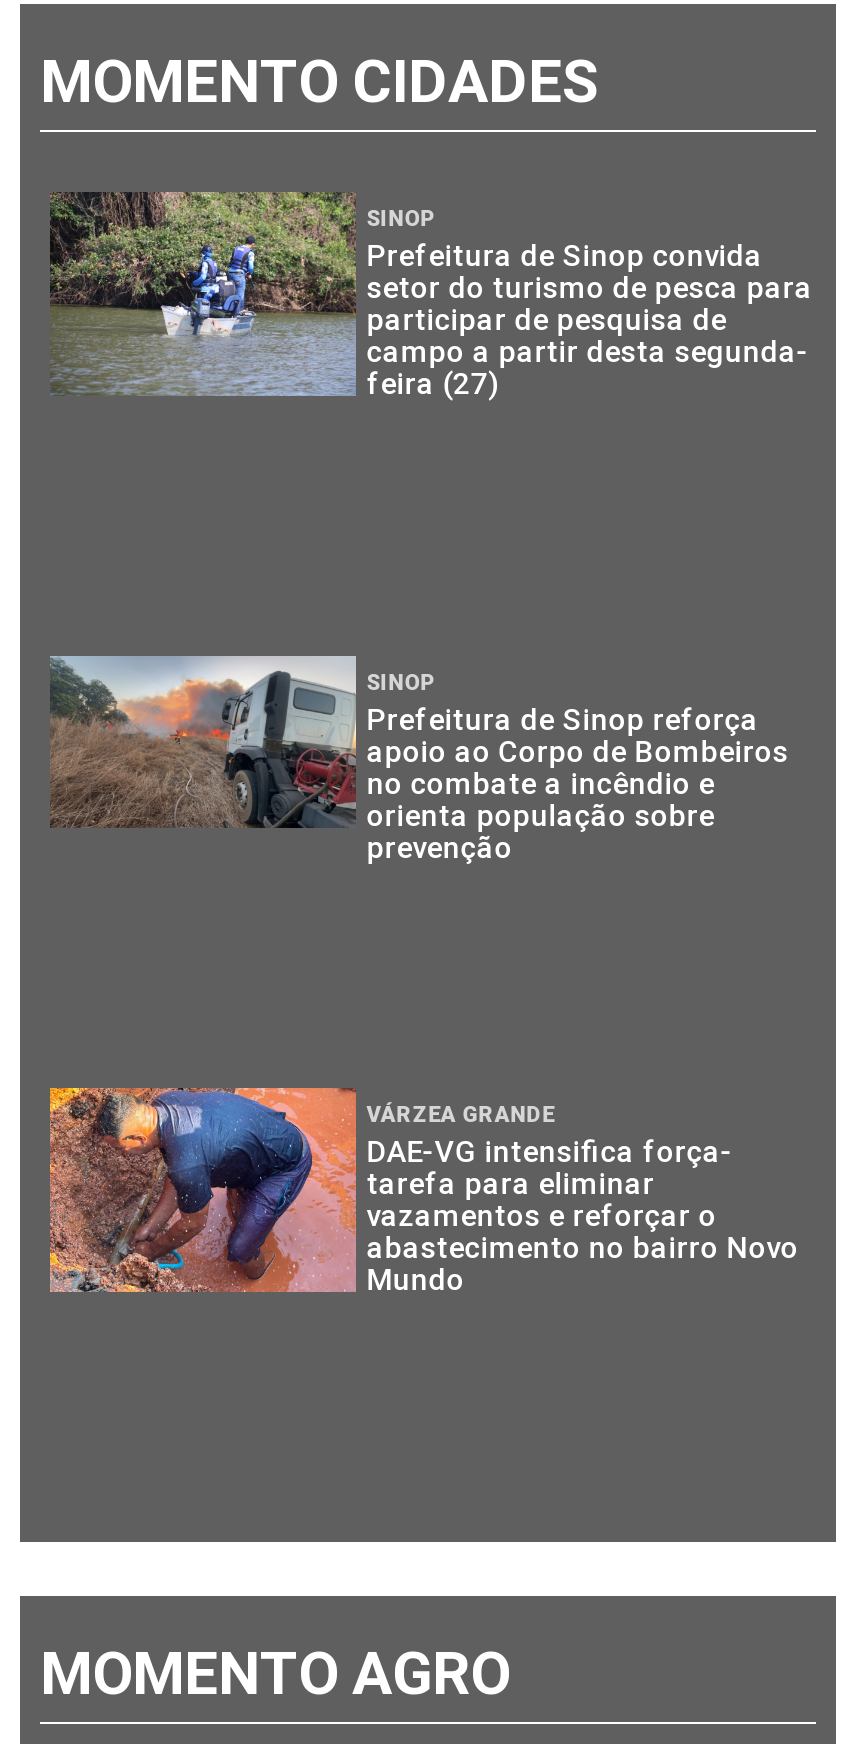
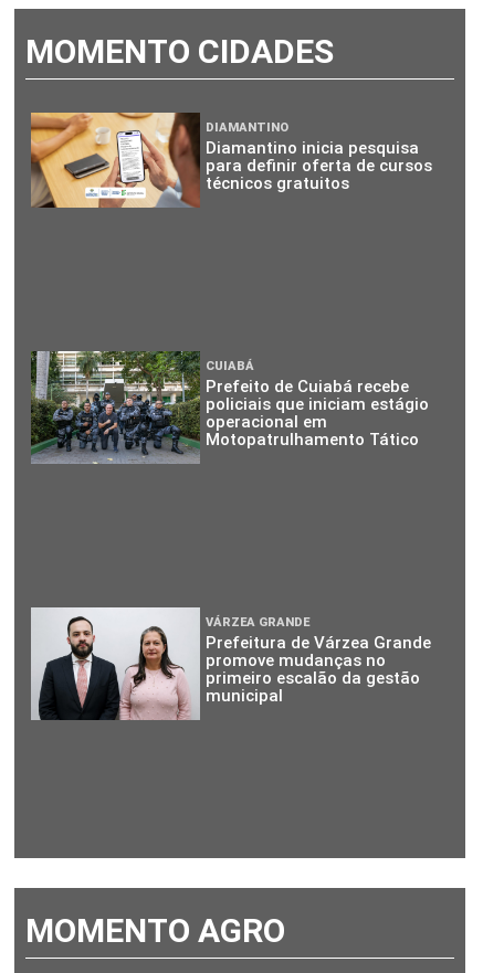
- [image]
- SINOP
- Prefeitura de Sinop convida
- setor do turismo de pesca para
- participar de pesquisa de
- campo a partir desta segunda-
- feira (27)
+ [image]
+ DIAMANTINO
+ Diamantino inicia pesquisa
+ para definir oferta de cursos
+ técnicos gratuitos

- [image]
- SINOP
- Prefeitura de Sinop reforça
- apoio ao Corpo de Bombeiros
- no combate a incêndio e
- orienta população sobre
- prevenção
+ [image]
+ CUIABÁ
+ Prefeito de Cuiabá recebe
+ policiais que iniciam estágio
+ operacional em
+ Motopatrulhamento Tático

- [image]
- DAE-VG intensifica força-
- tarefa para eliminar
- vazamentos e reforçar o
- abastecimento no bairro Novo
- Mundo
+ [image]
+ Prefeitura de Várzea Grande
+ promove mudanças no
+ primeiro escalão da gestão
+ municipal
